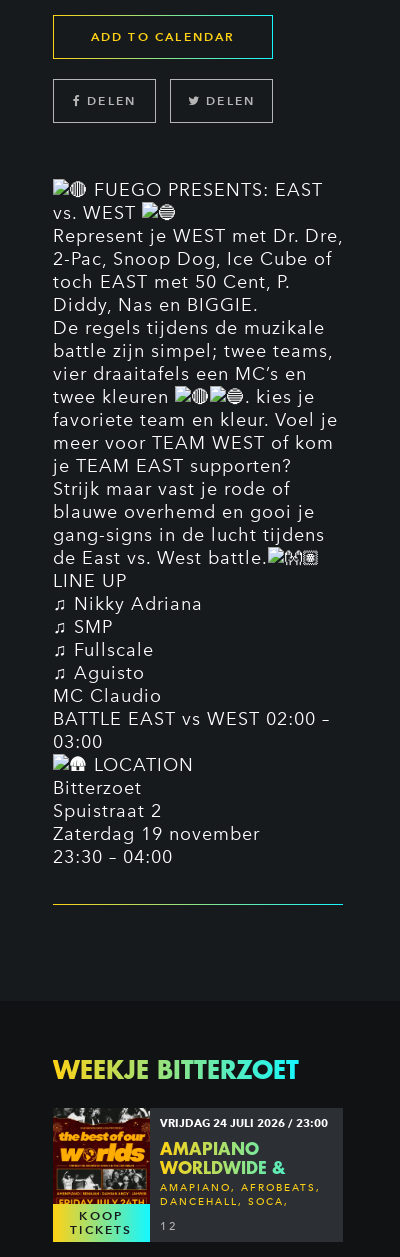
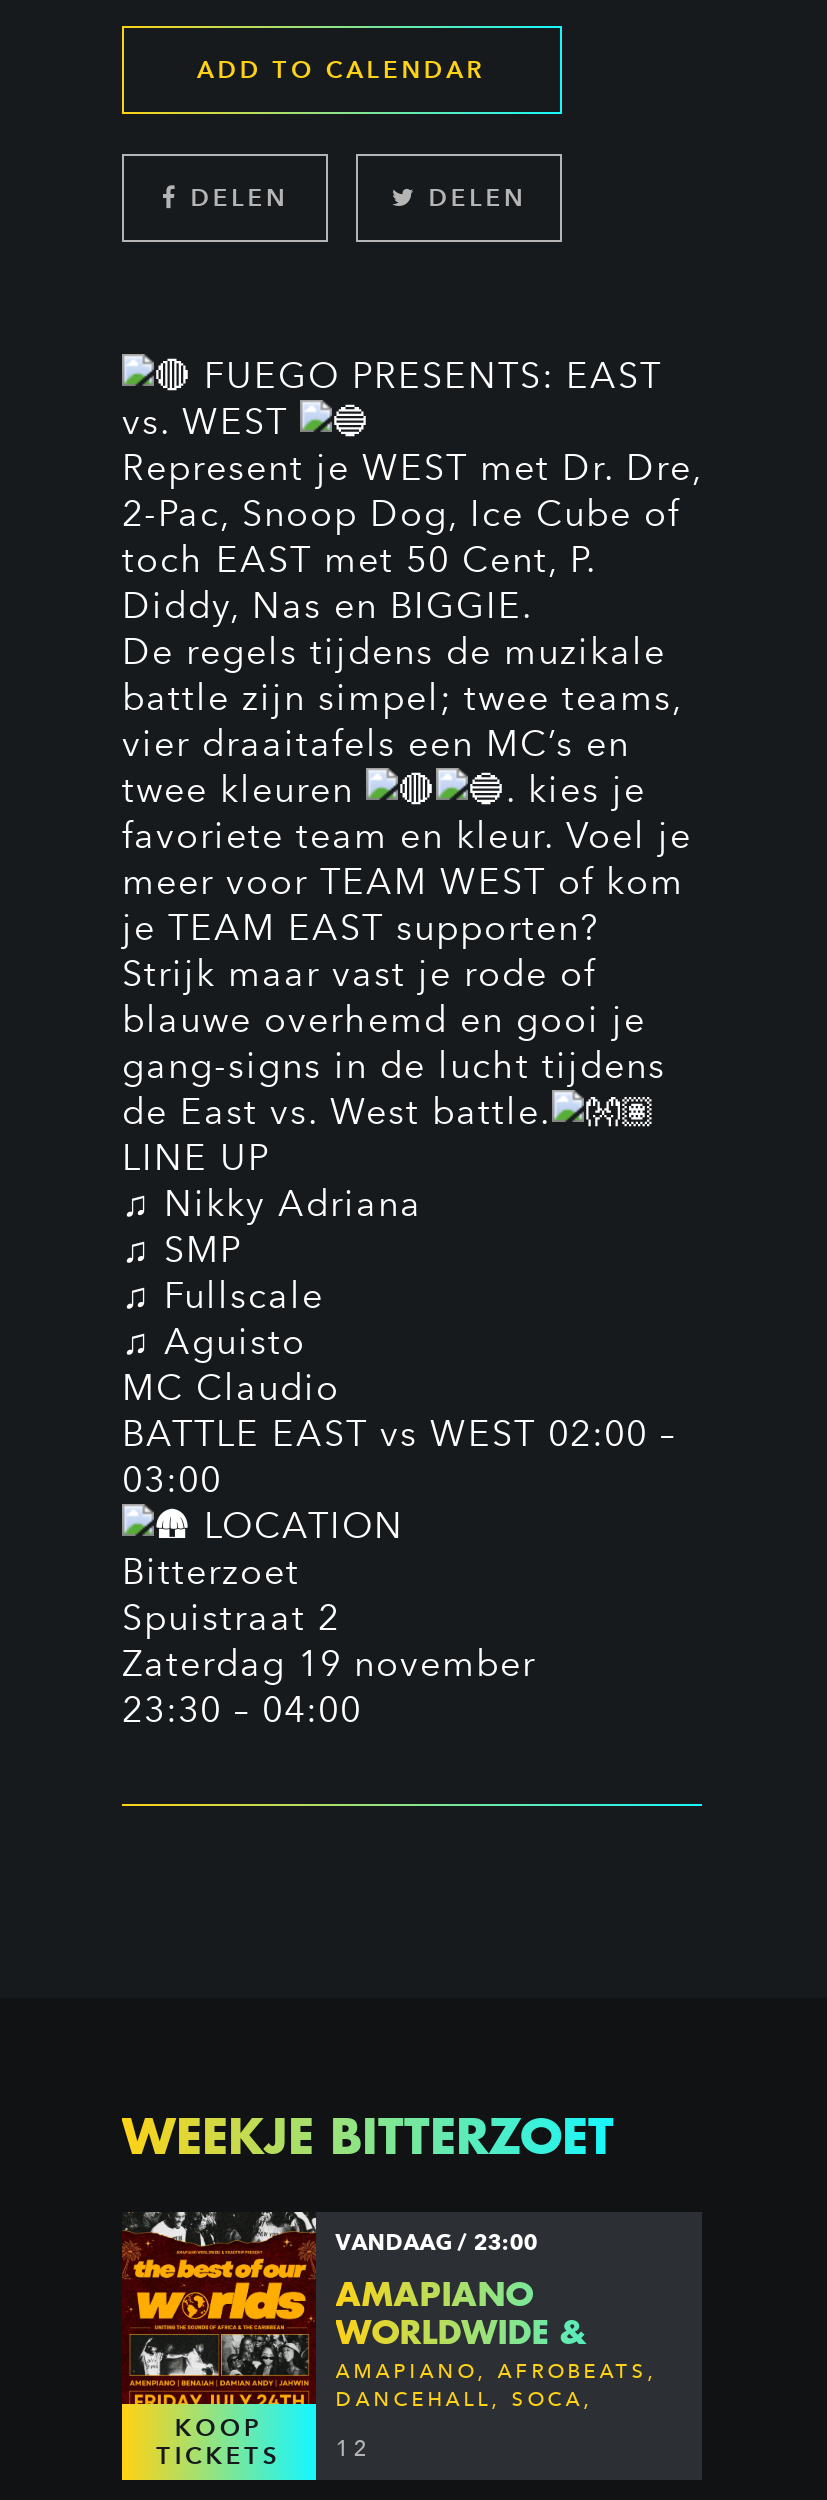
- VRIJDAG 24 JULI 2026 / 23:00
+ VANDAAG / 23:00
